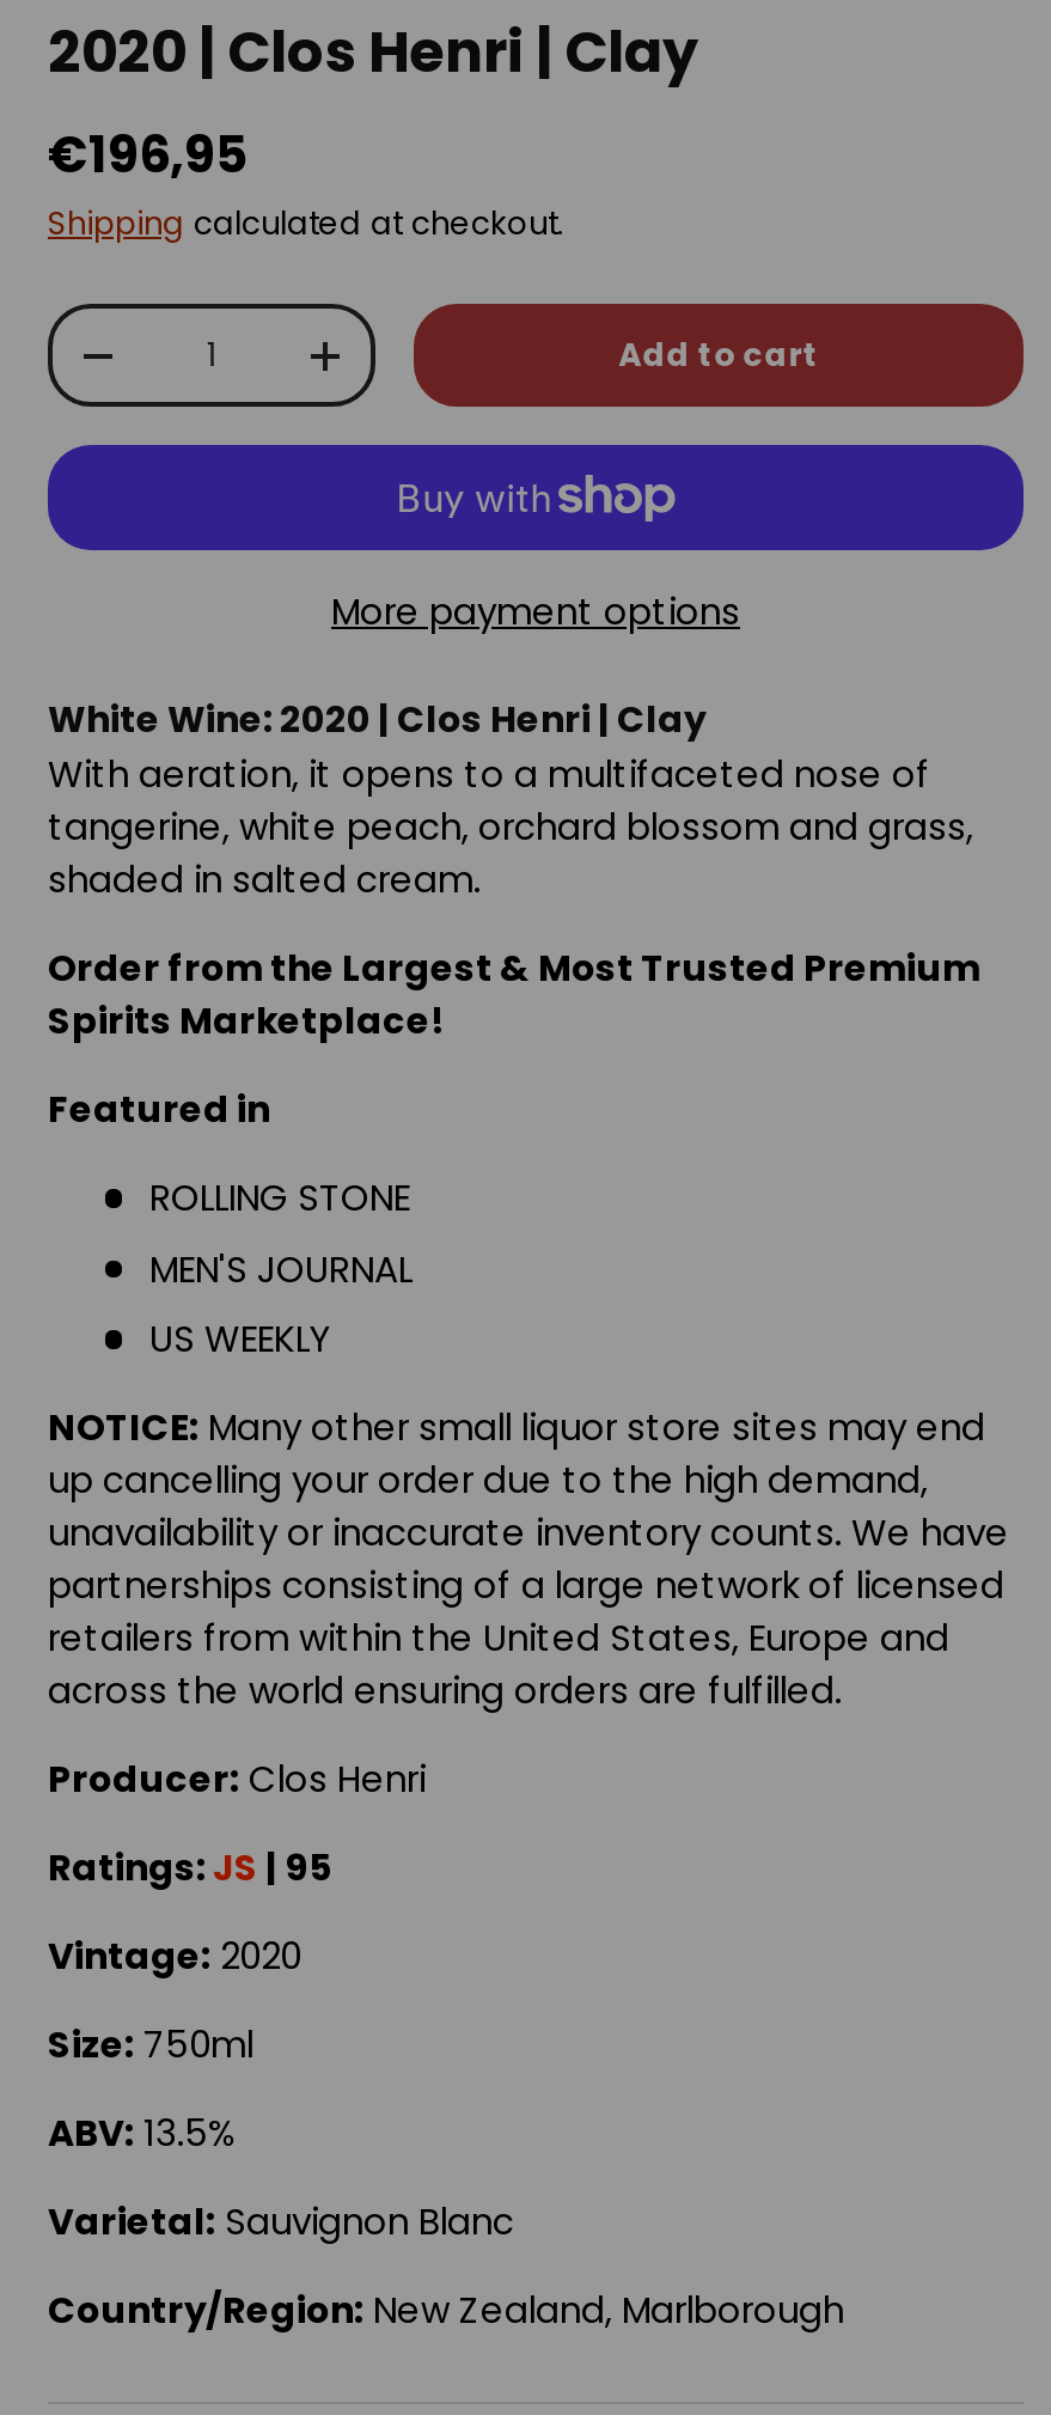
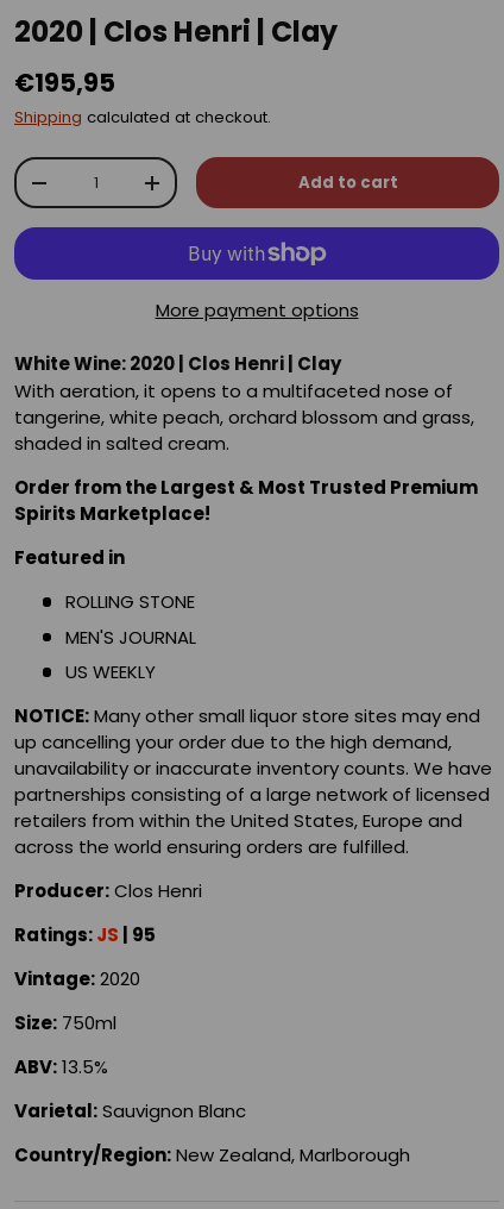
- €196,95
+ €195,95
